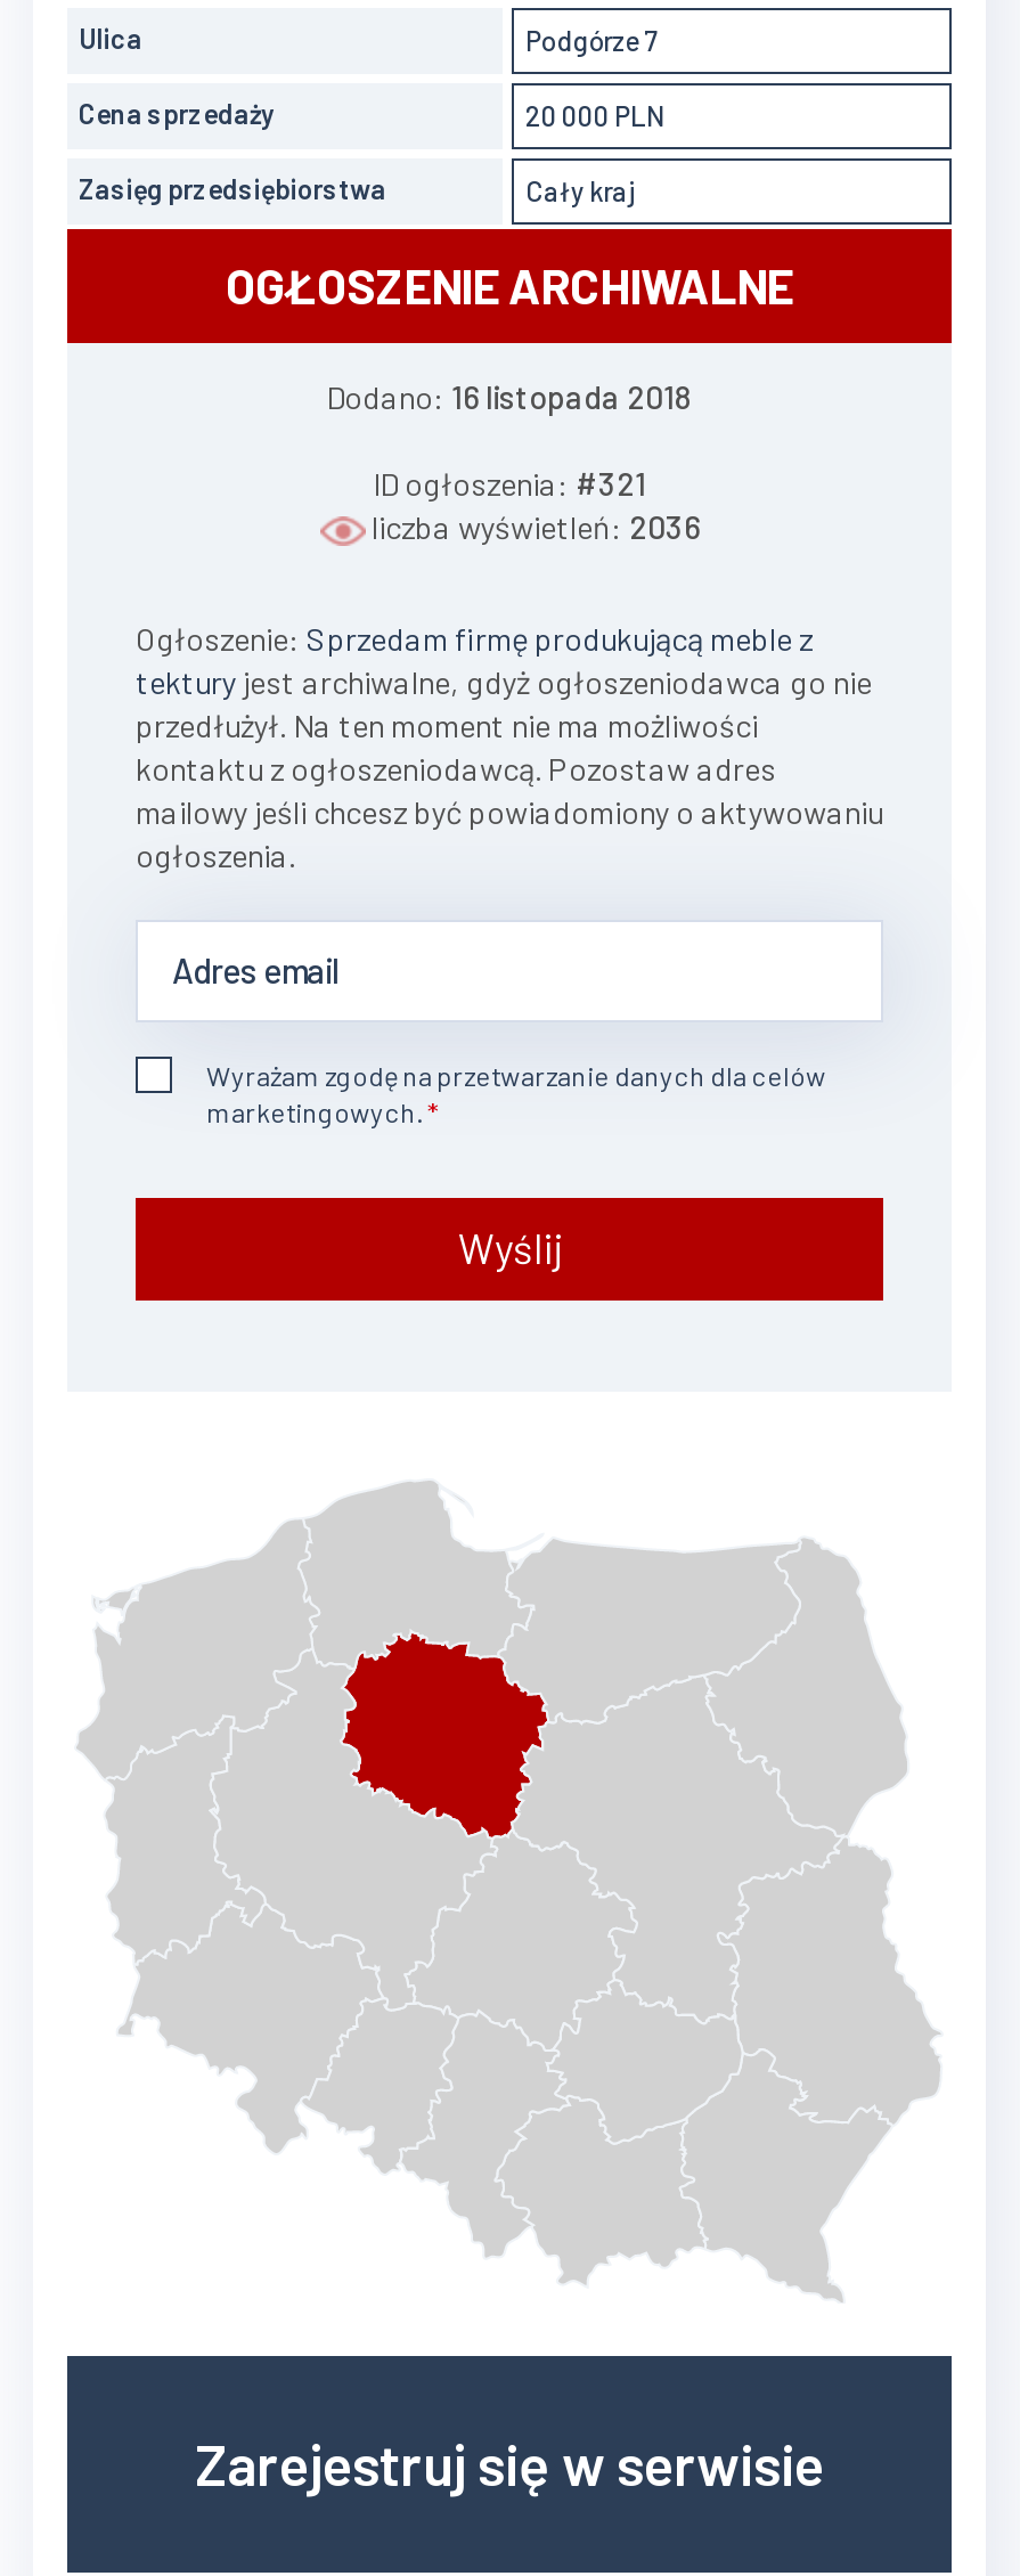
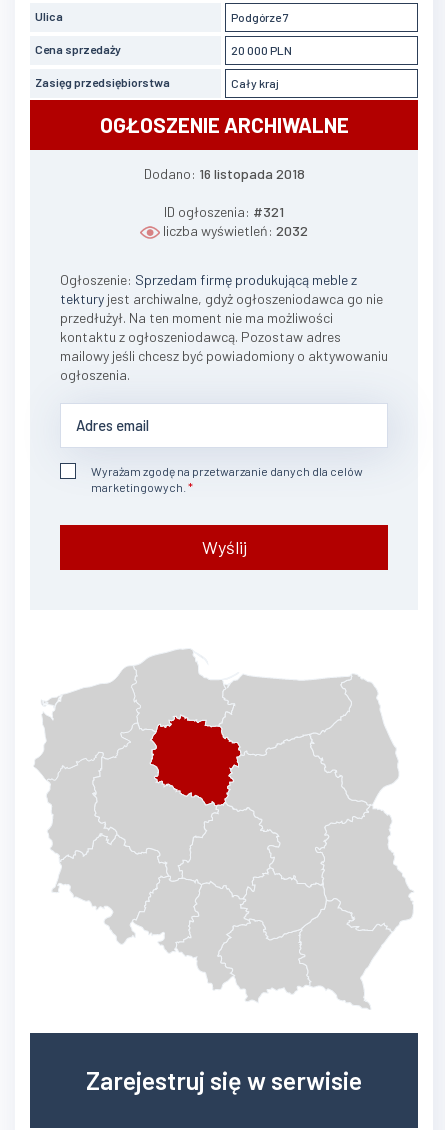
- liczba wyświetleń: 2036
+ liczba wyświetleń: 2032
